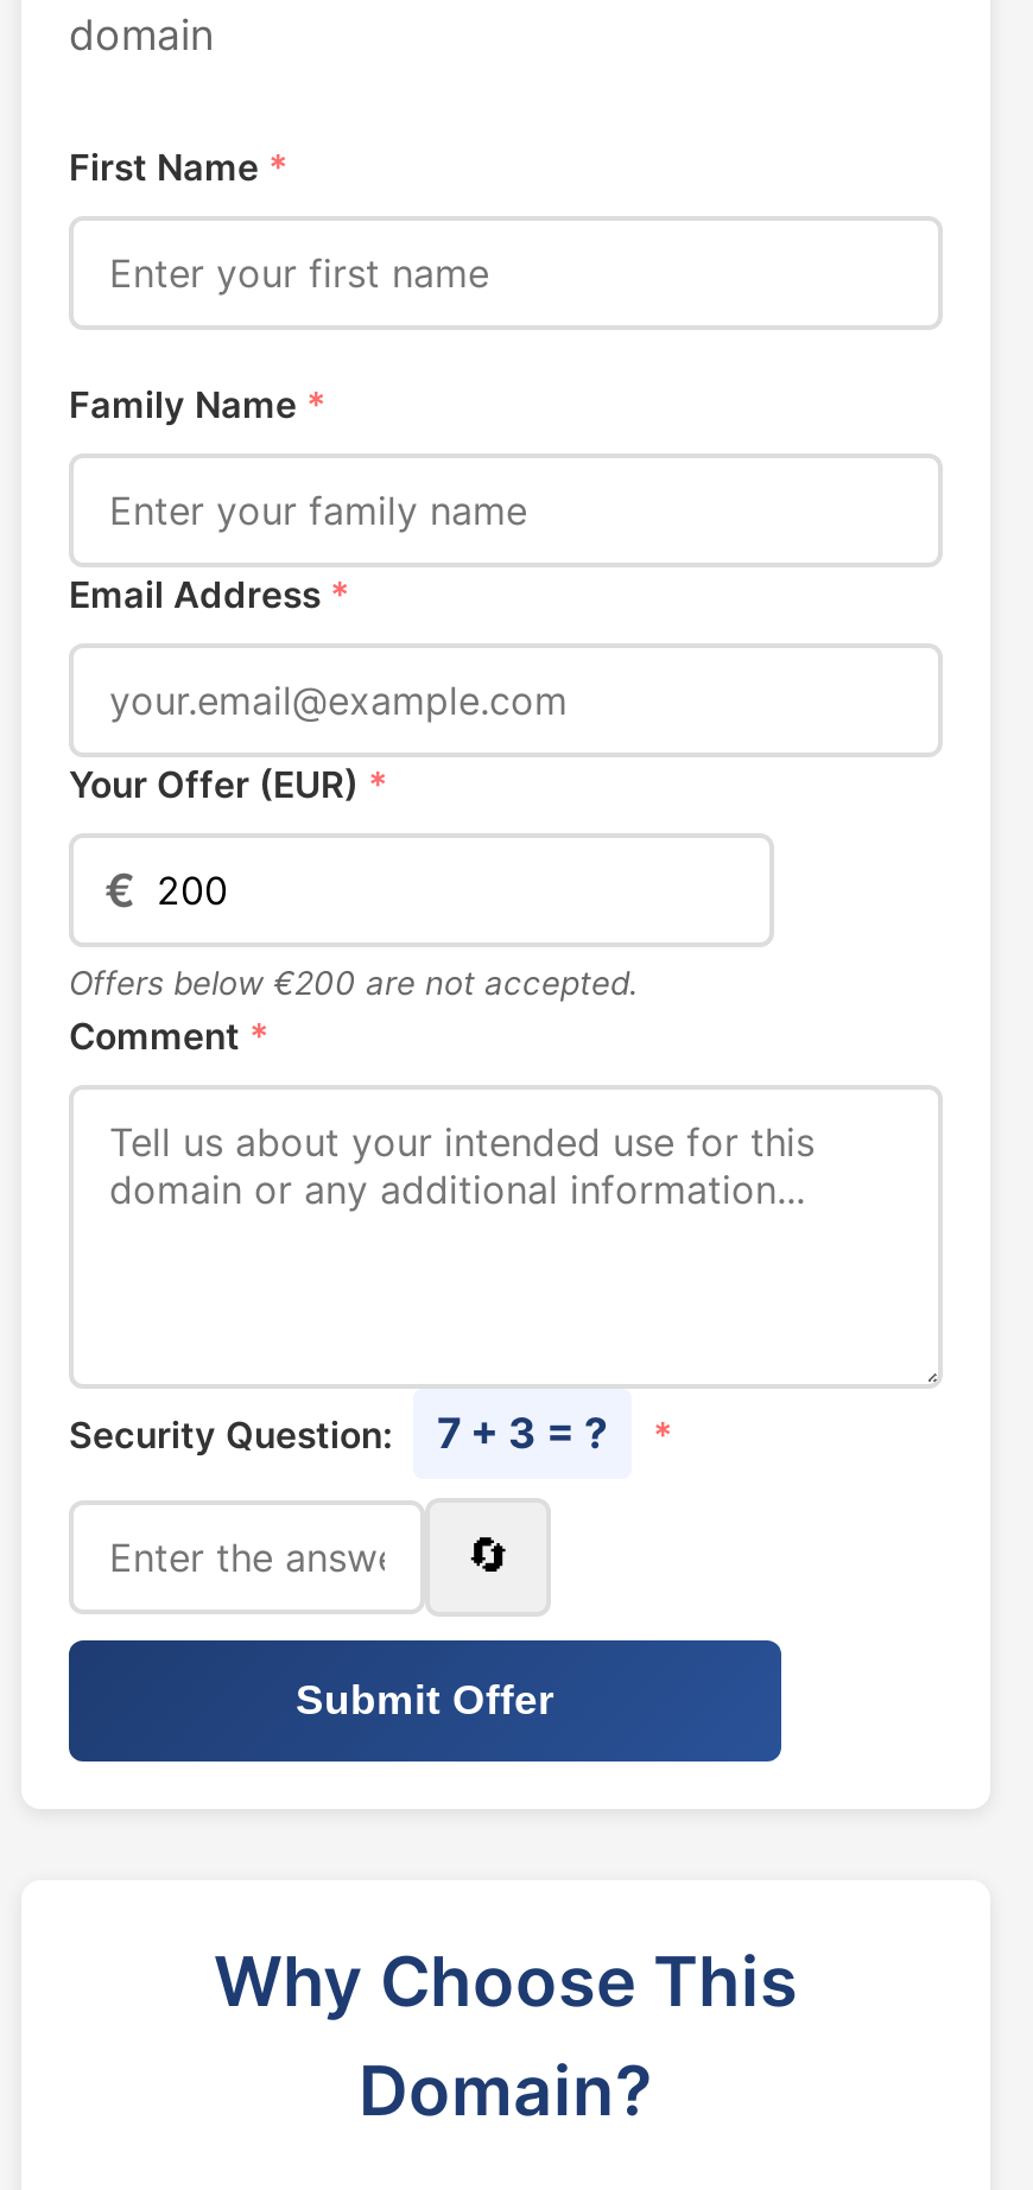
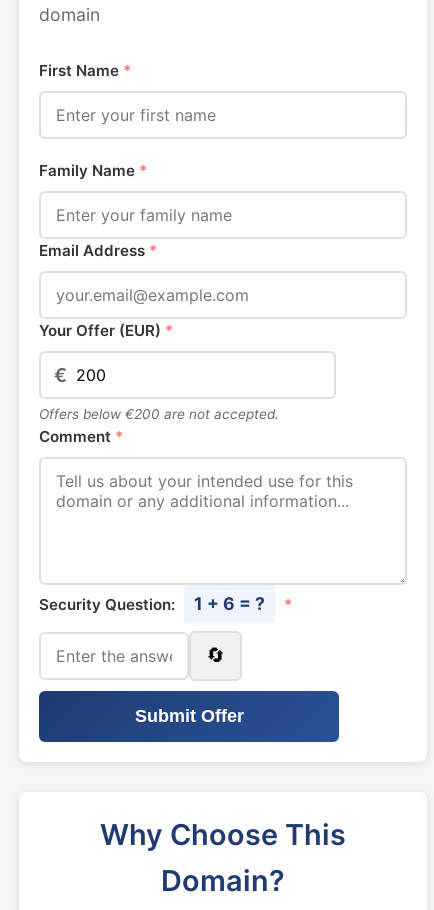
- 7 + 3 = ?
+ 1 + 6 = ?
